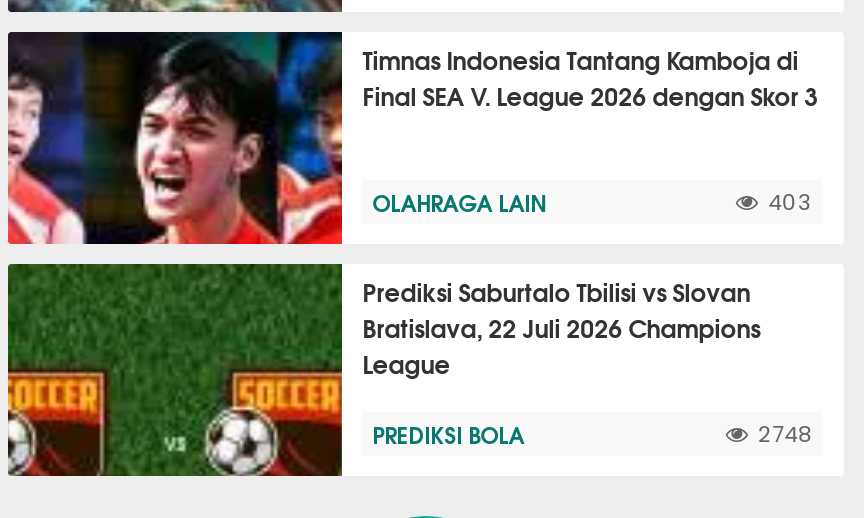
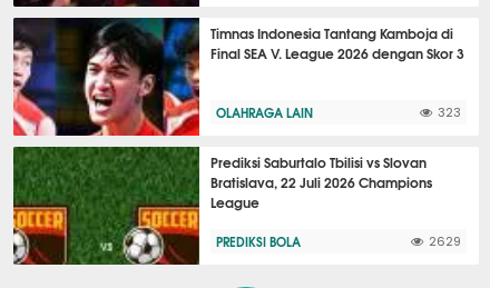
- 403
+ 323

- 2748
+ 2629
